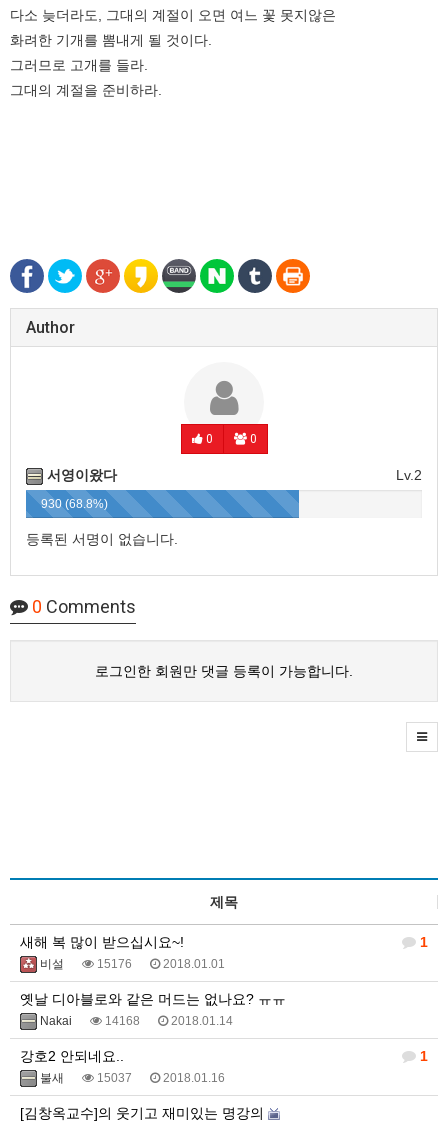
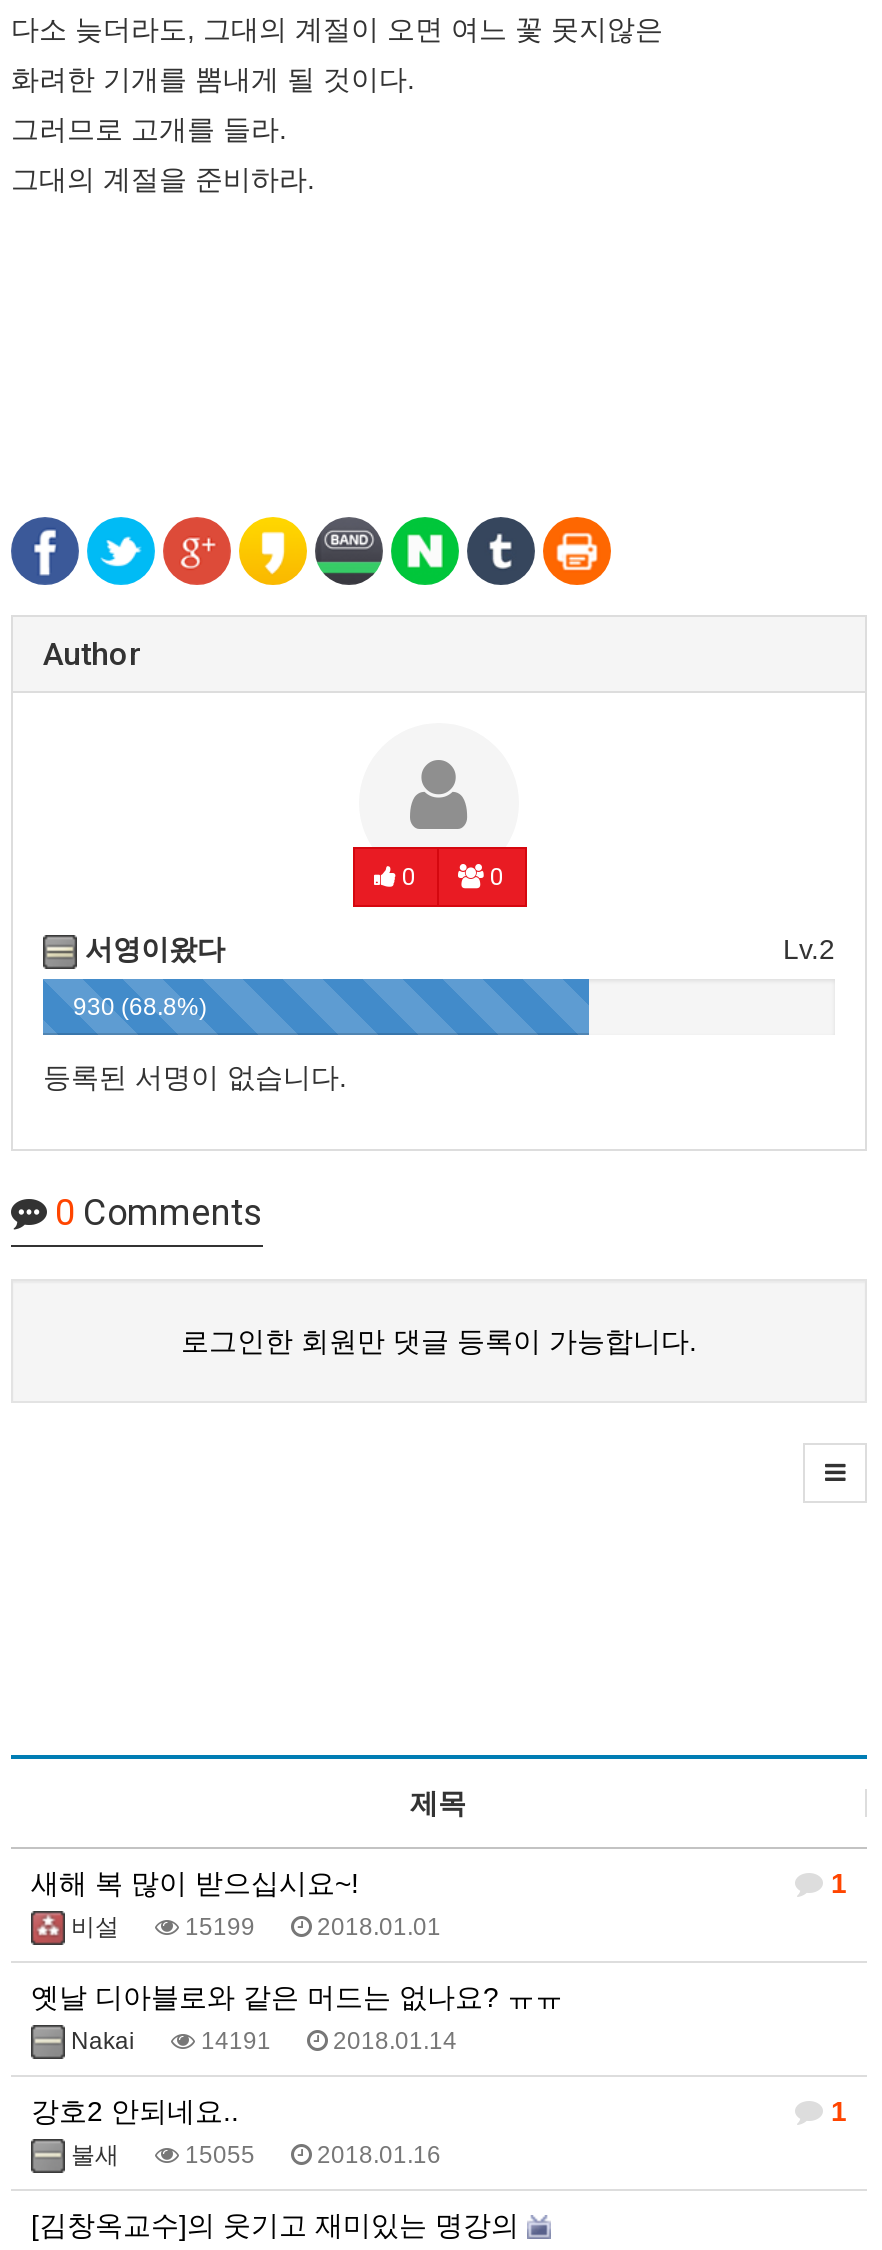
- 15176 2018.01.01
+ 15199 2018.01.01

- 14168 2018.01.14
+ 14191 2018.01.14

- 15037 2018.01.16
+ 15055 2018.01.16
